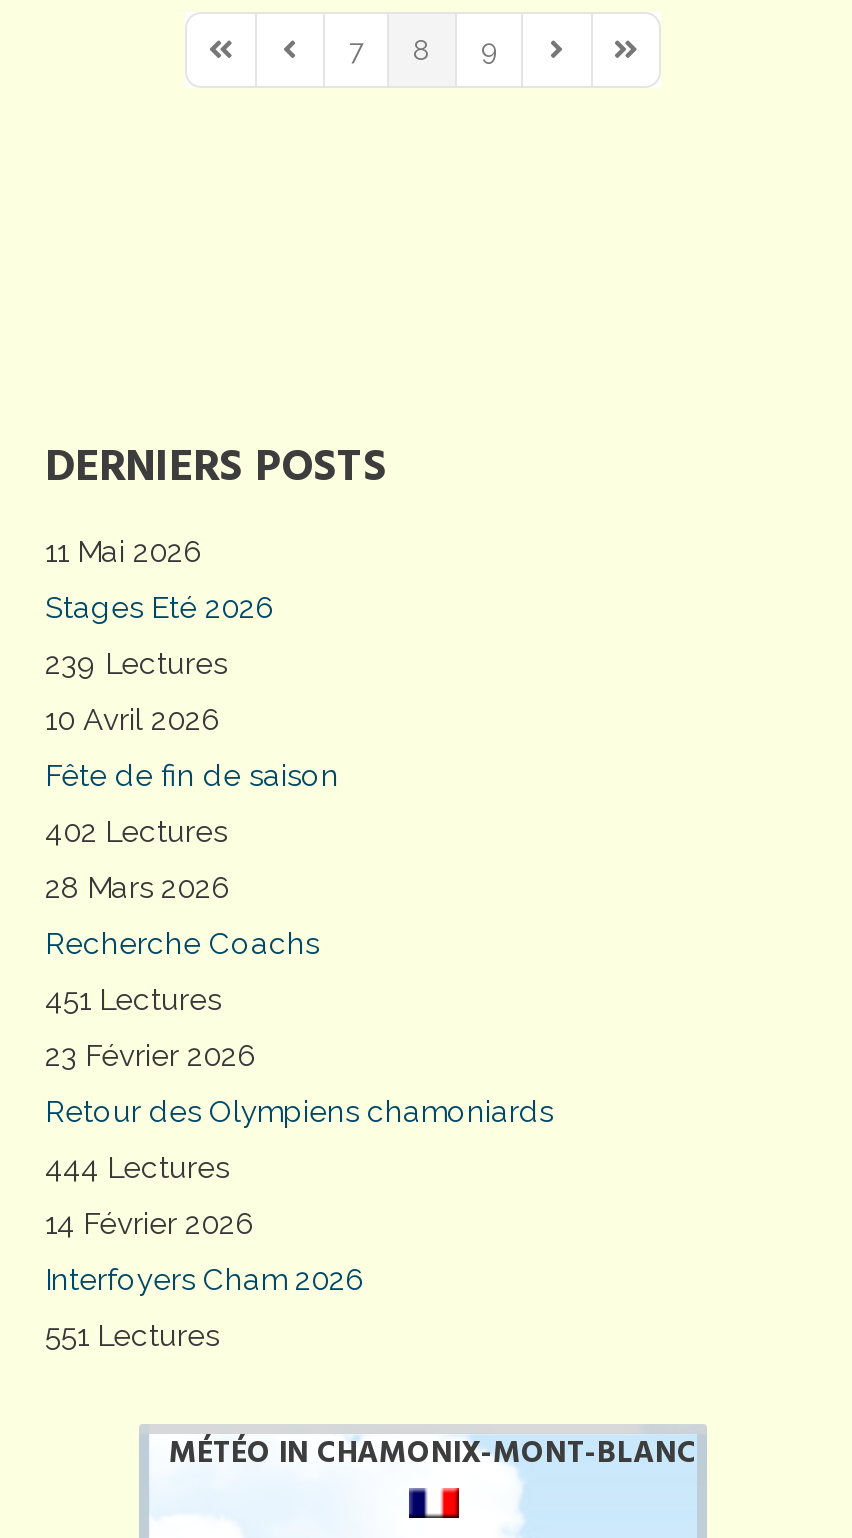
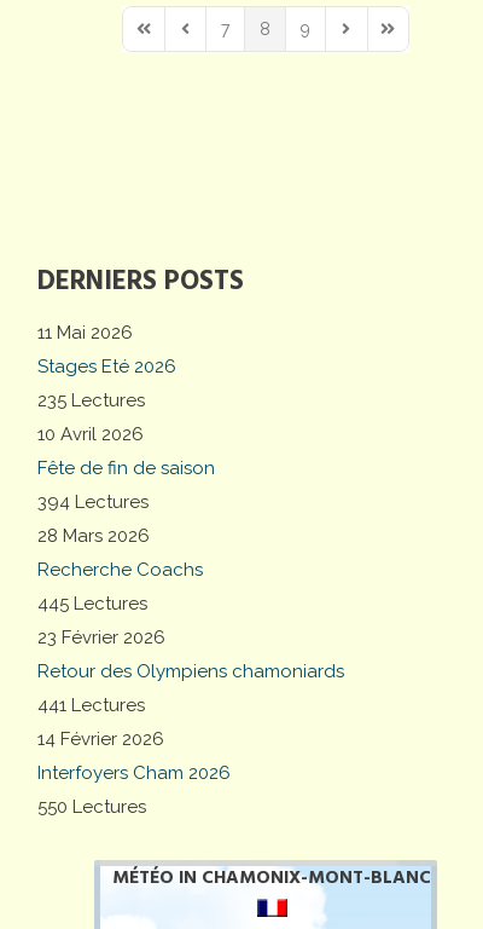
- 239 Lectures
+ 235 Lectures

- 402 Lectures
+ 394 Lectures

- 451 Lectures
+ 445 Lectures

- 444 Lectures
+ 441 Lectures

- 551 Lectures
+ 550 Lectures
